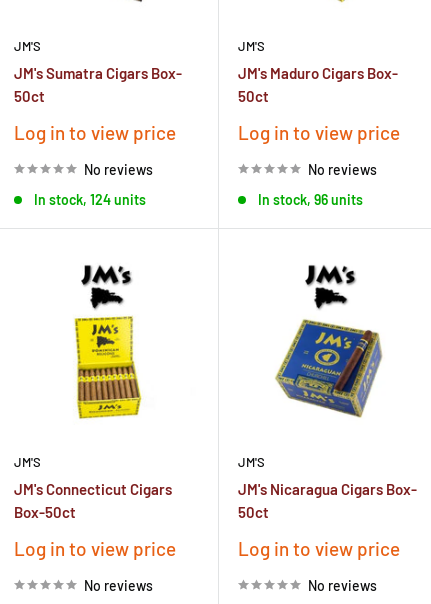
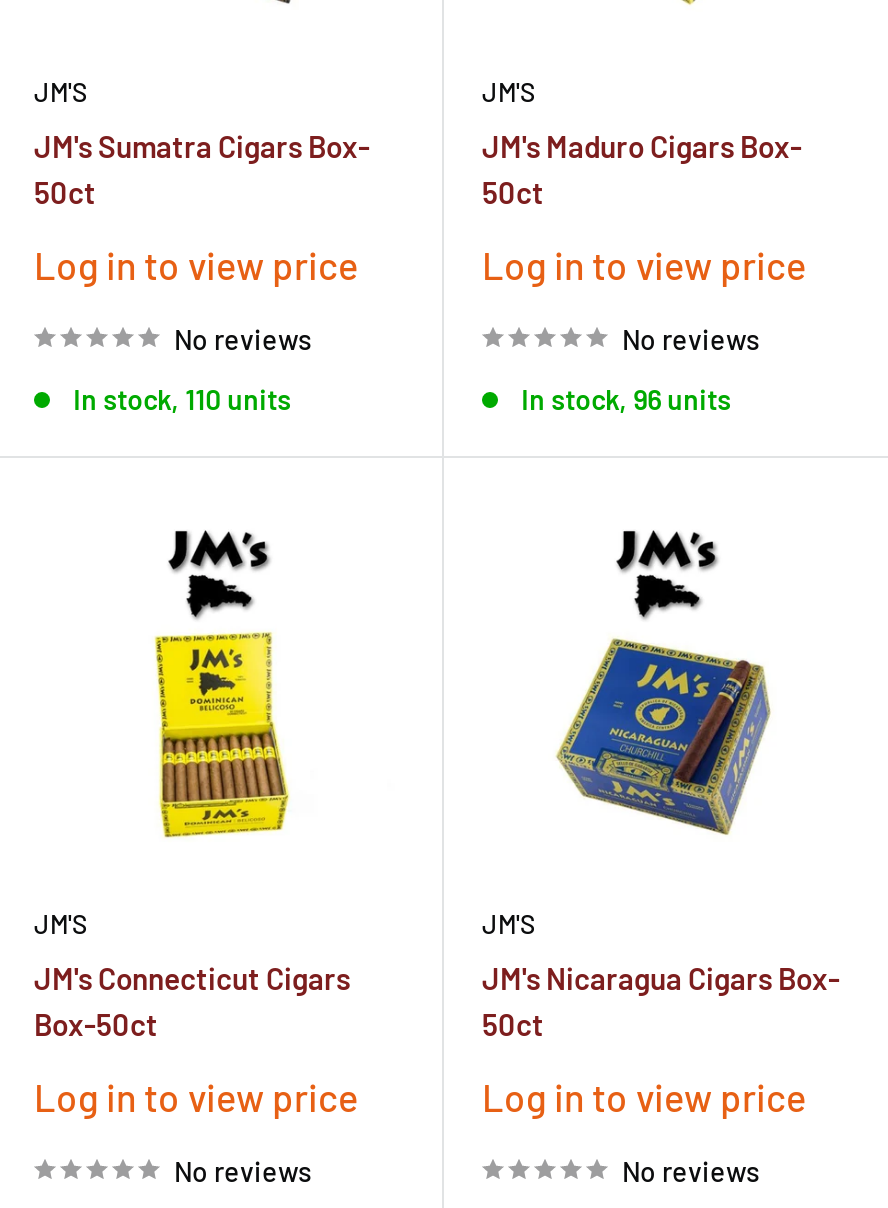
- In stock, 124 units
+ In stock, 110 units
